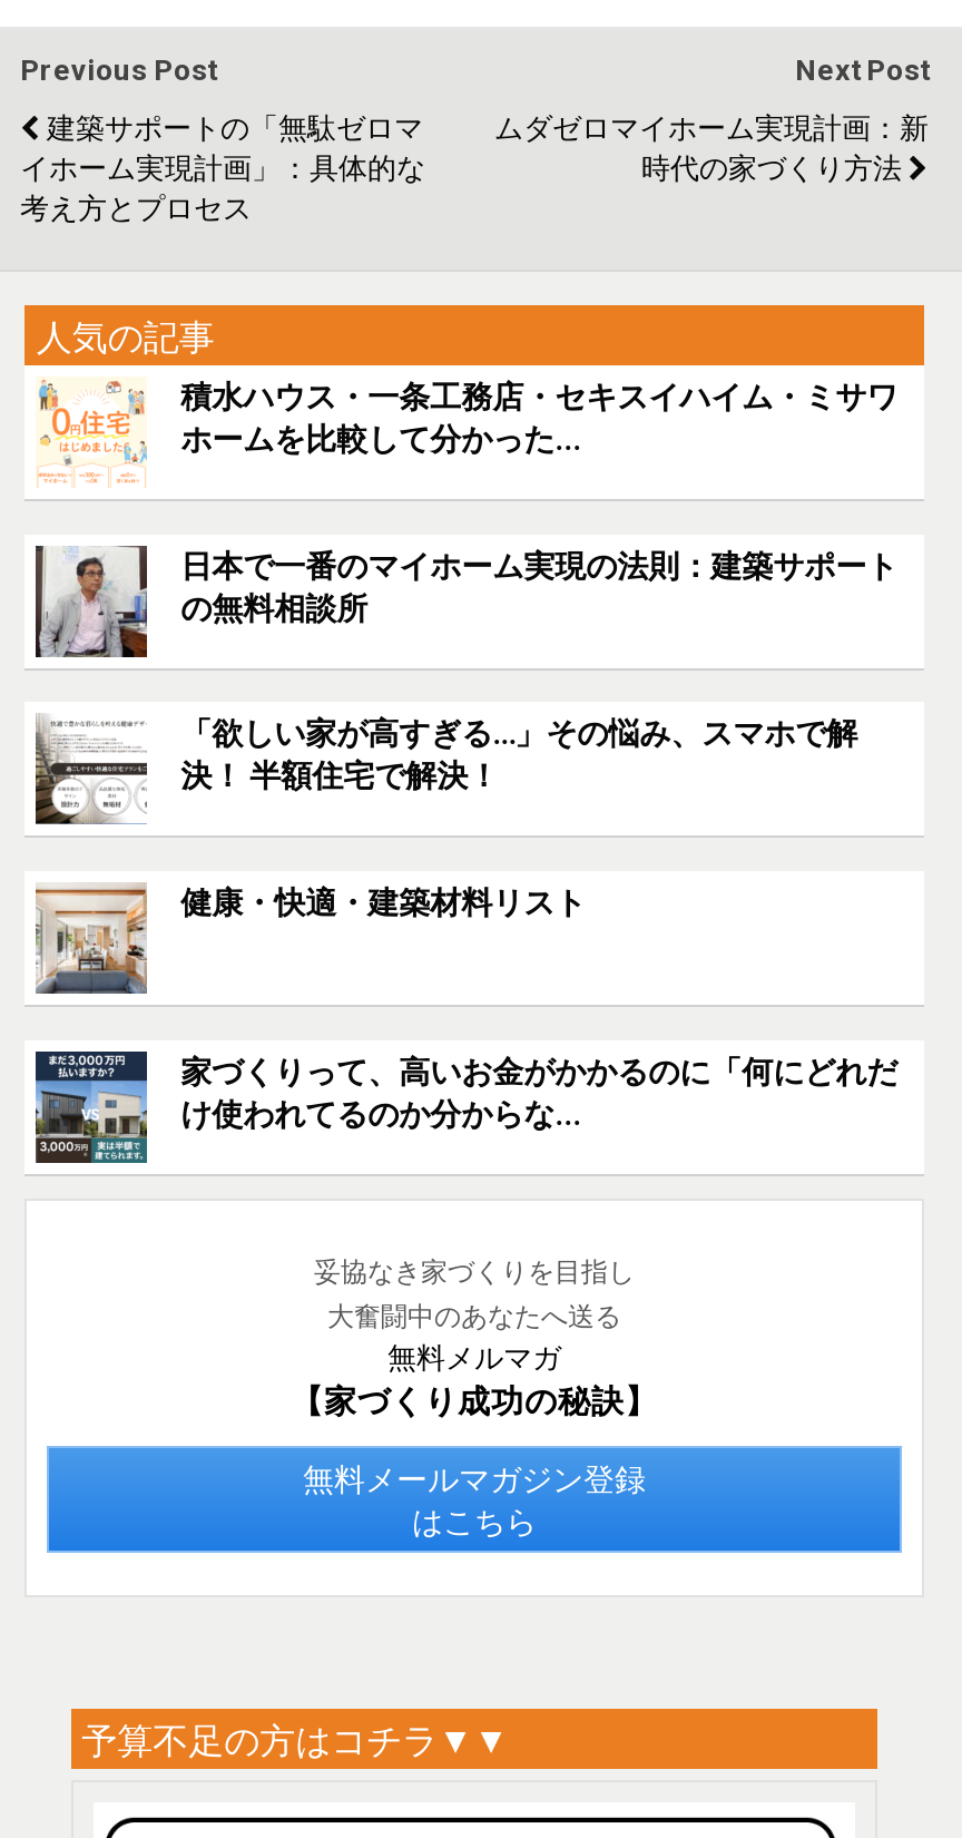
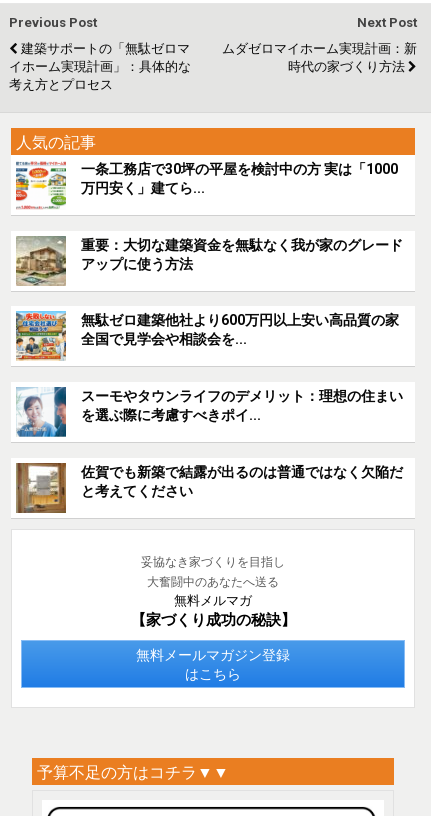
- [image]
- 積水ハウス・一条工務店・セキスイハイム・ミサワ
- ホームを比較して分かった...
+ [image]
+ 一条工務店で30坪の平屋を検討中の方 実は「1000
+ 万円安く」建てら...

- [image]
- 日本で一番のマイホーム実現の法則：建築サポート
- の無料相談所
+ [image]
+ 重要：大切な建築資金を無駄なく我が家のグレード
+ アップに使う方法

- [image]
- 「欲しい家が高すぎる…」その悩み、スマホで解
- 決！ 半額住宅で解決！
+ [image]
+ 無駄ゼロ建築他社より600万円以上安い高品質の家
+ 全国で見学会や相談会を...

- [image]
- 健康・快適・建築材料リスト
+ [image]
+ スーモやタウンライフのデメリット：理想の住まい
+ を選ぶ際に考慮すべきポイ...

- [image]
- 家づくりって、高いお金がかかるのに「何にどれだ
- け使われてるのか分からな...
+ [image]
+ 佐賀でも新築で結露が出るのは普通ではなく欠陥だ
+ と考えてください
